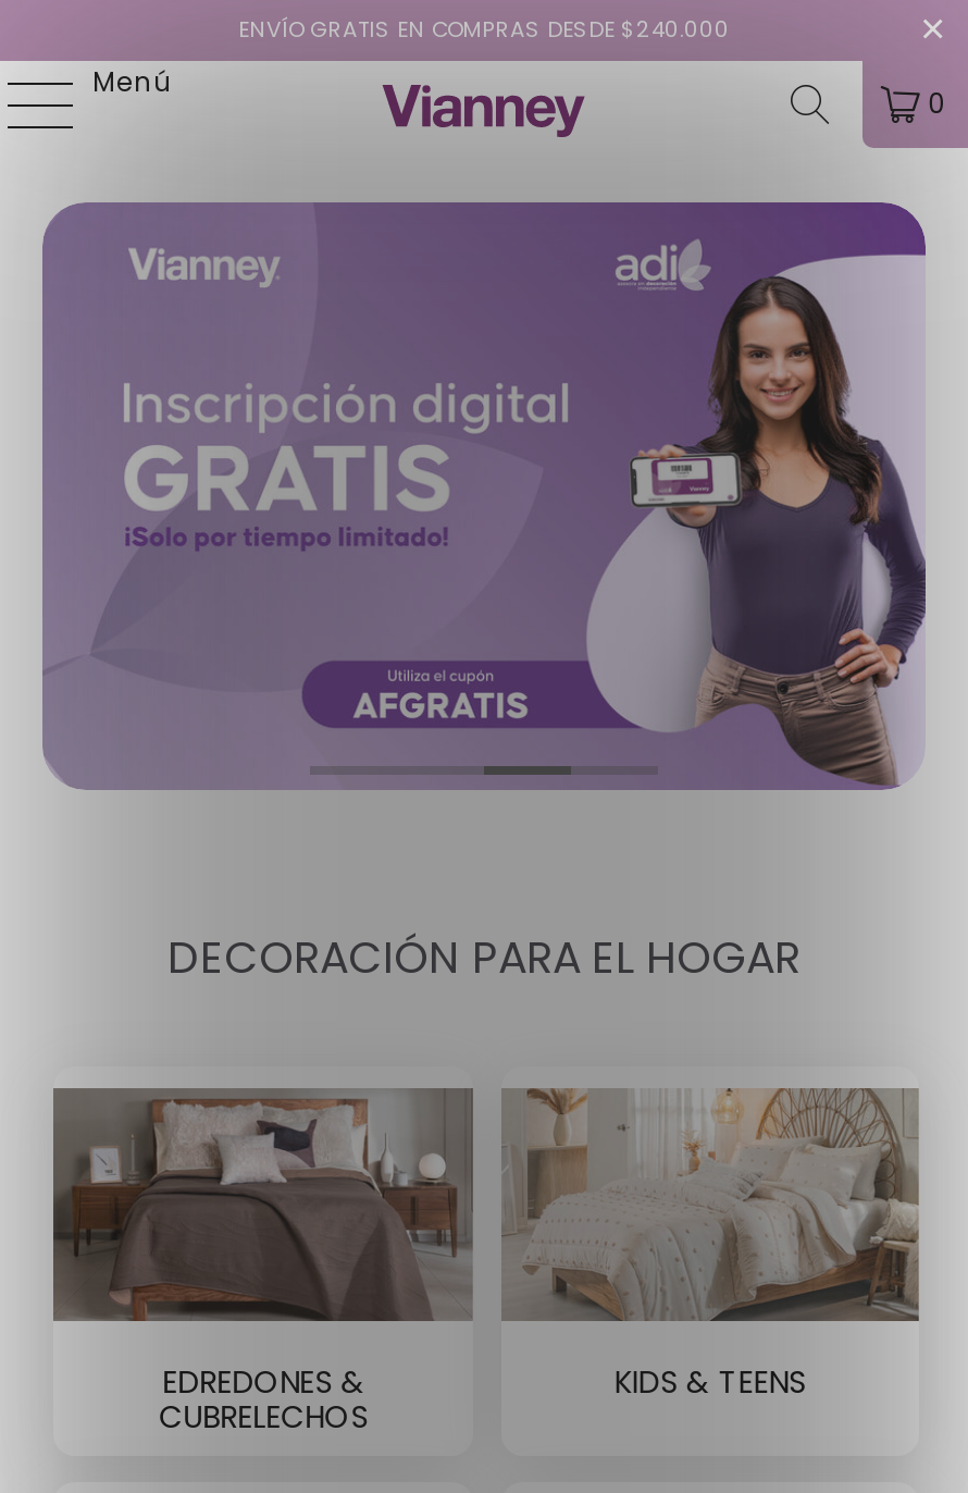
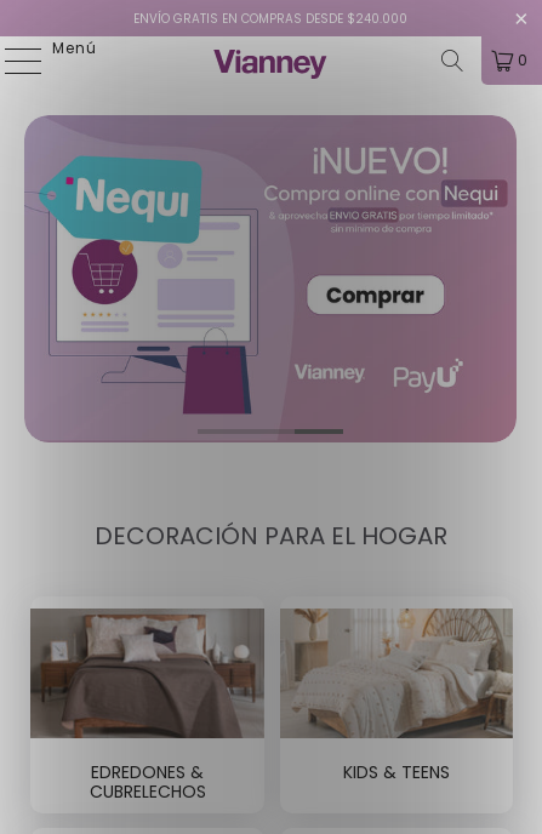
- [image]
+ [image]
